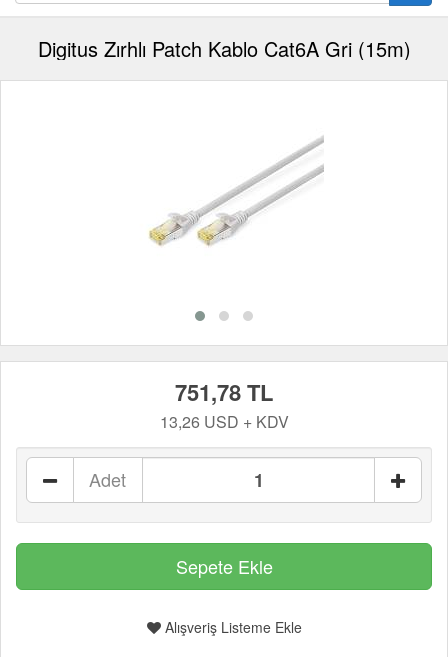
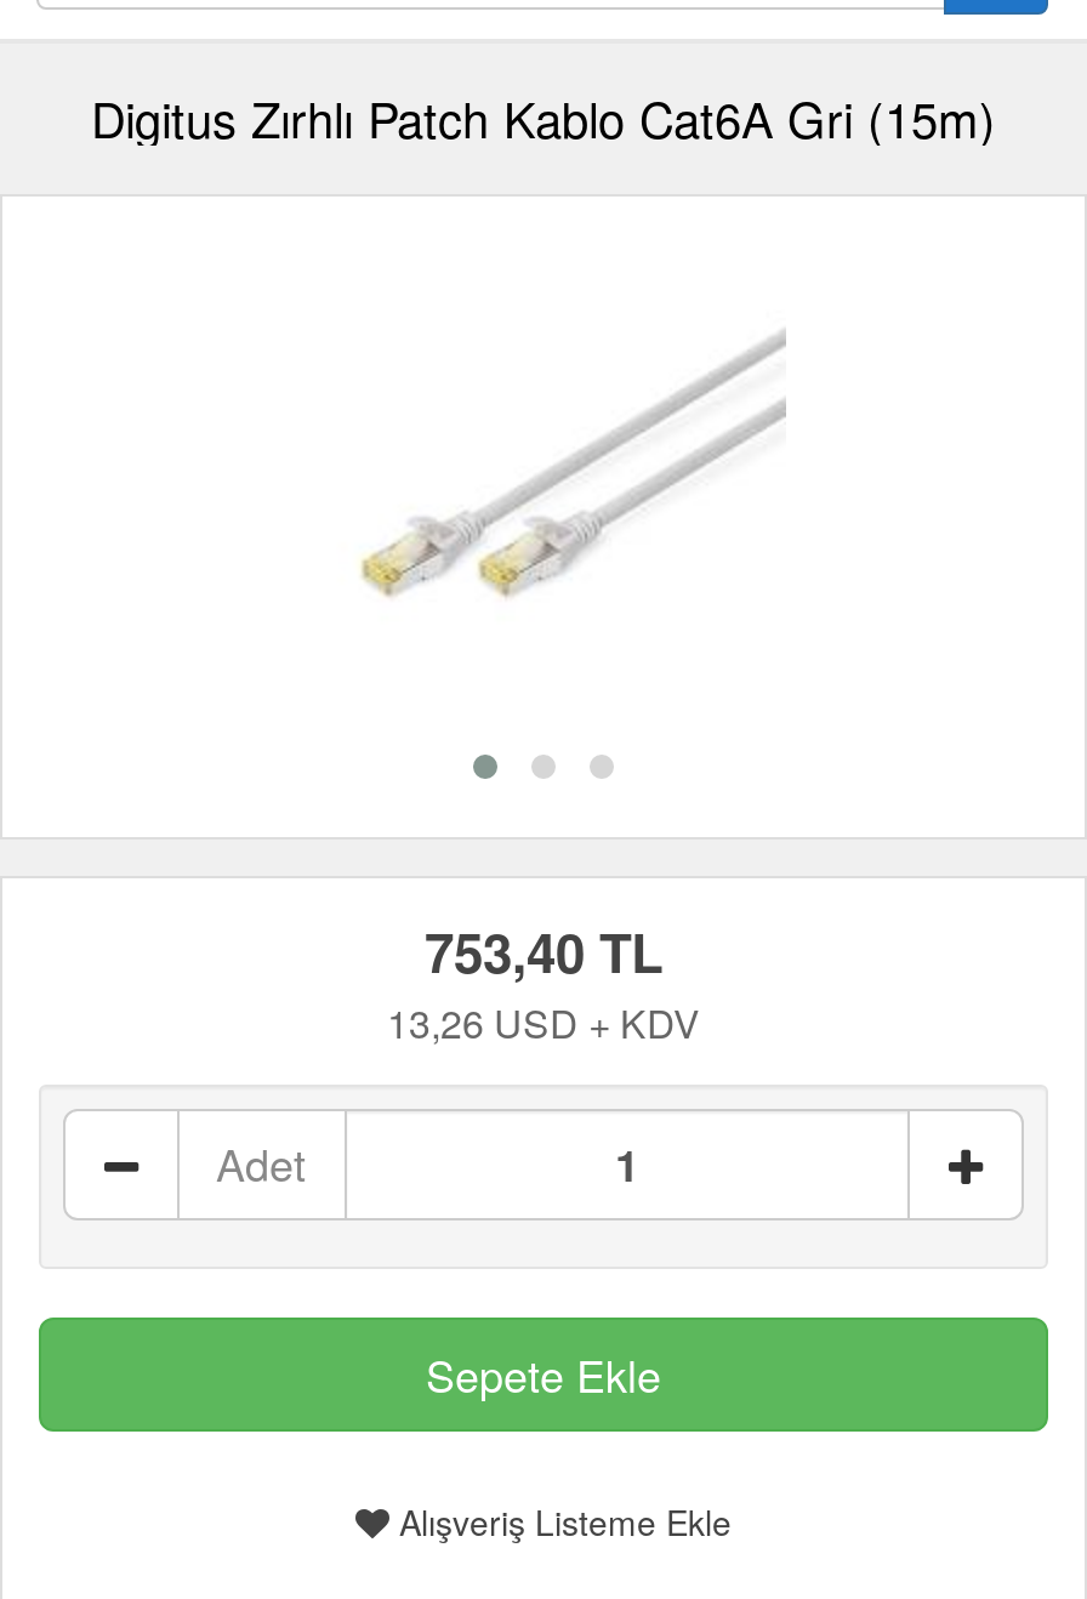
- 751,78 TL
+ 753,40 TL
